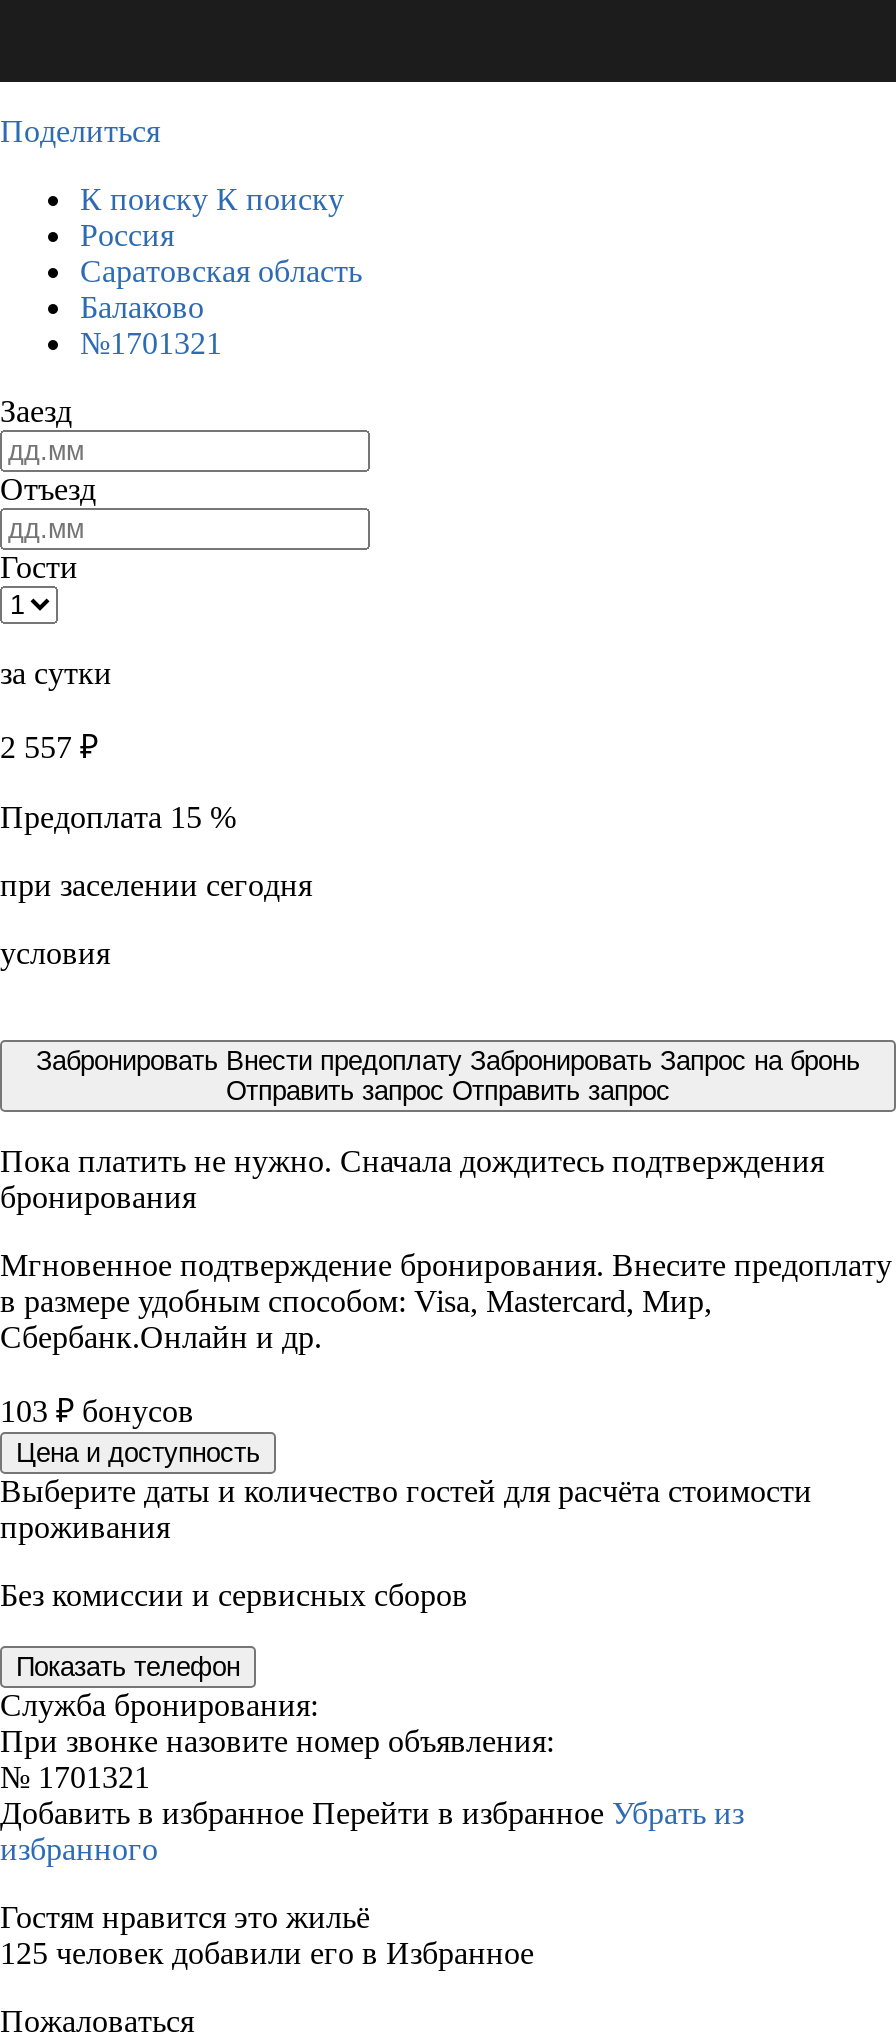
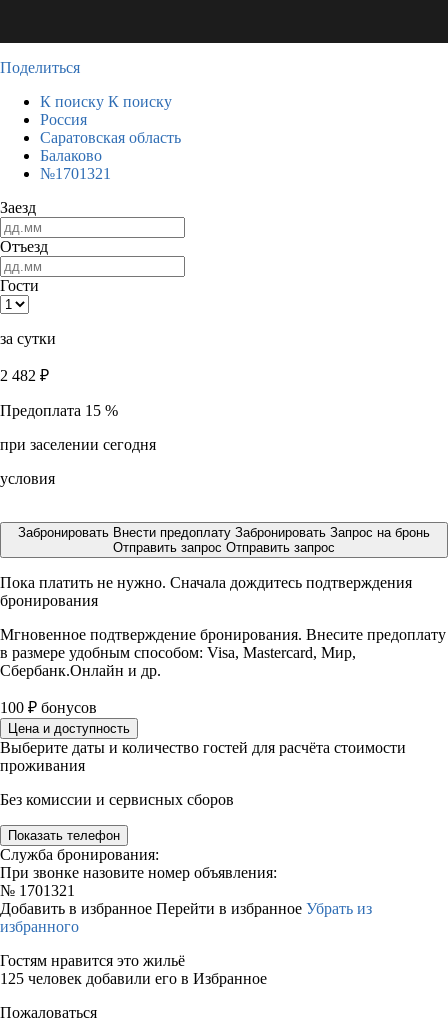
- 2 557 ₽
+ 2 482 ₽

- 103 ₽ бонусов
+ 100 ₽ бонусов
